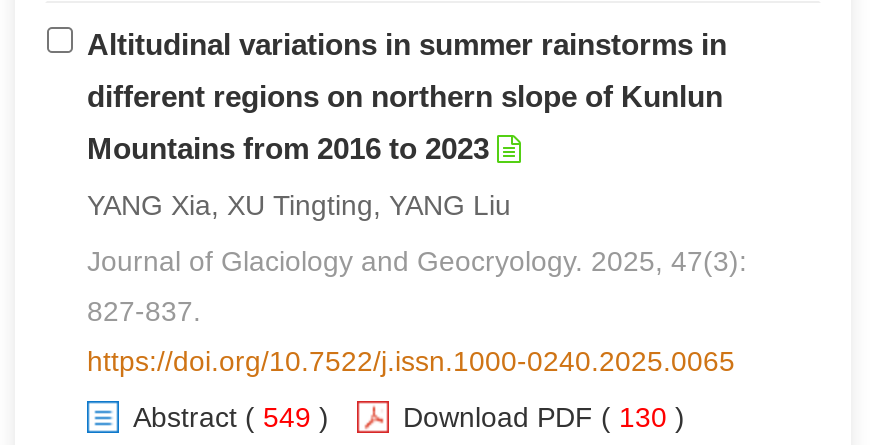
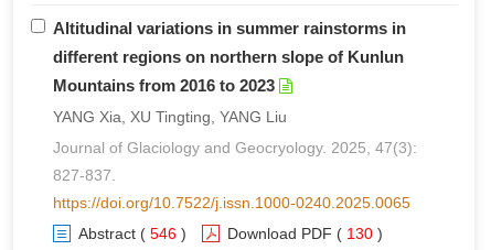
- Abstract ( 549)
+ Abstract ( 546)
